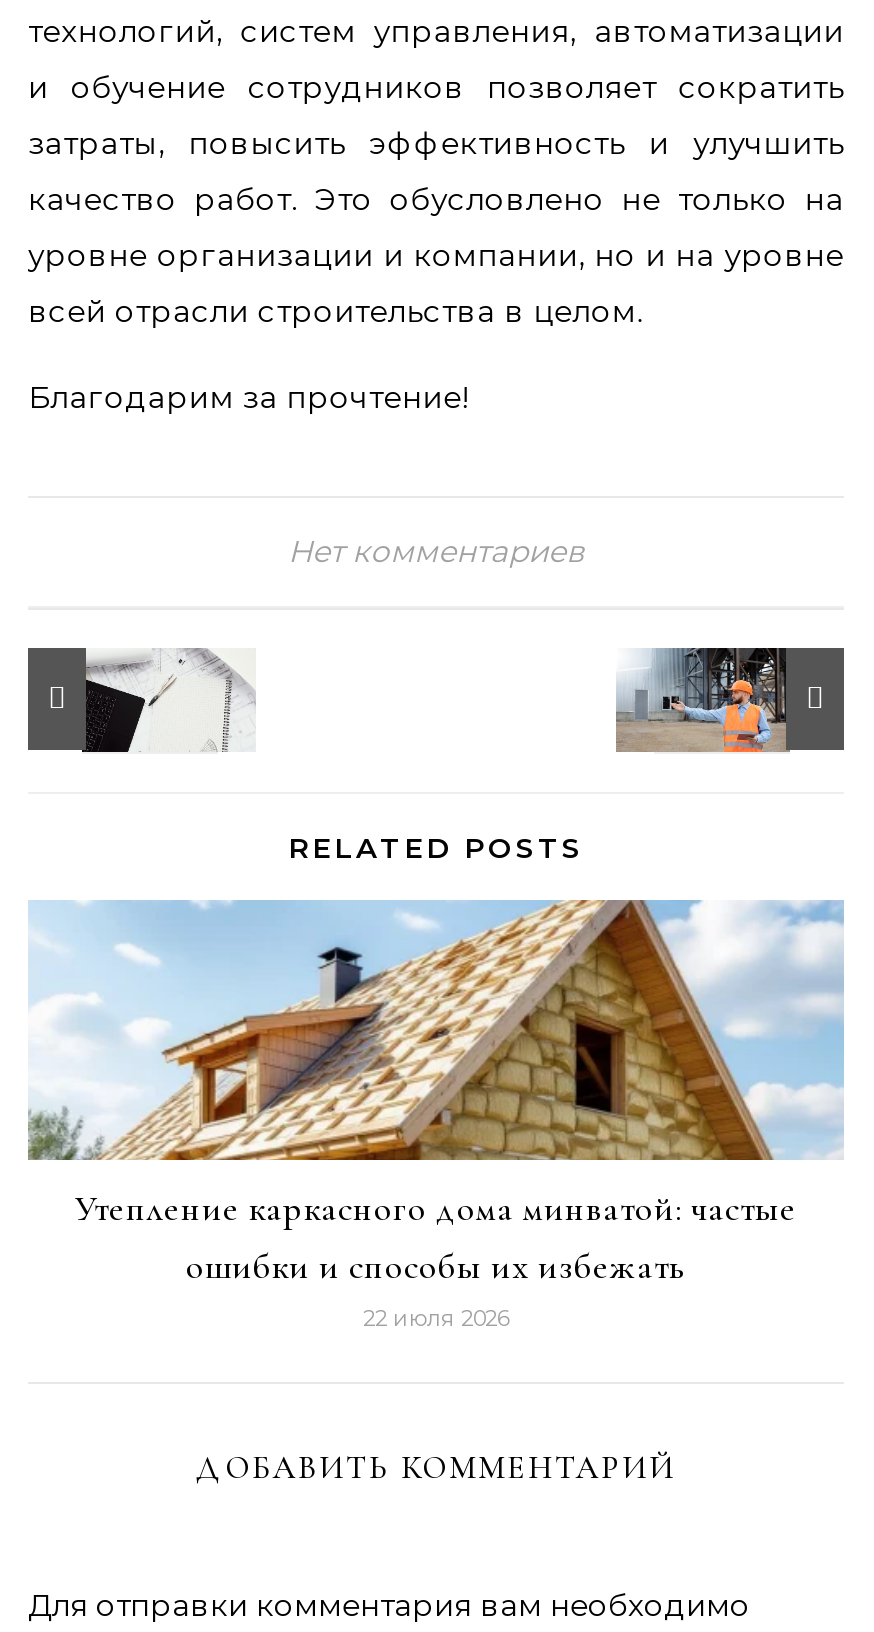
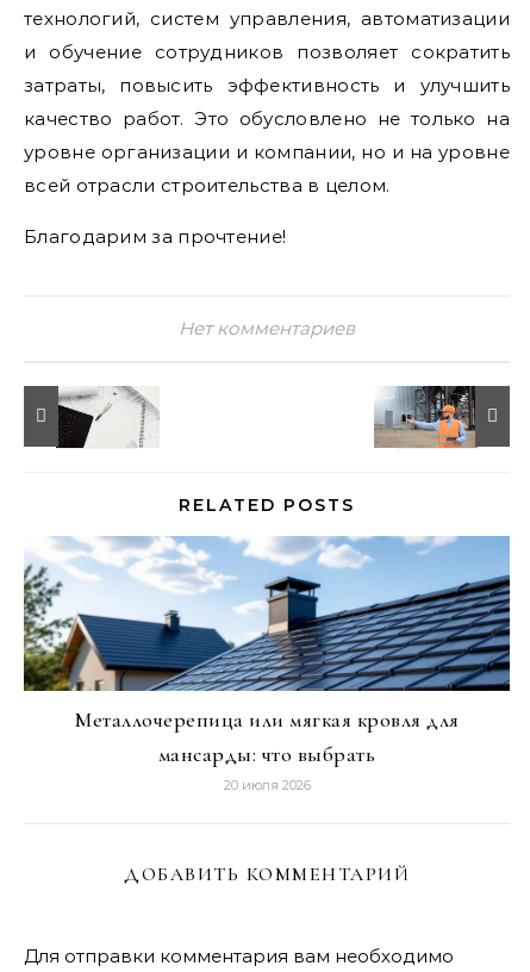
- [image]
- Утепление каркасного дома минватой: частые
- ошибки и способы их избежать
- 22 июля 2026
+ [image]
+ Металлочерепица или мягкая кровля для
+ мансарды: что выбрать
+ 20 июля 2026
